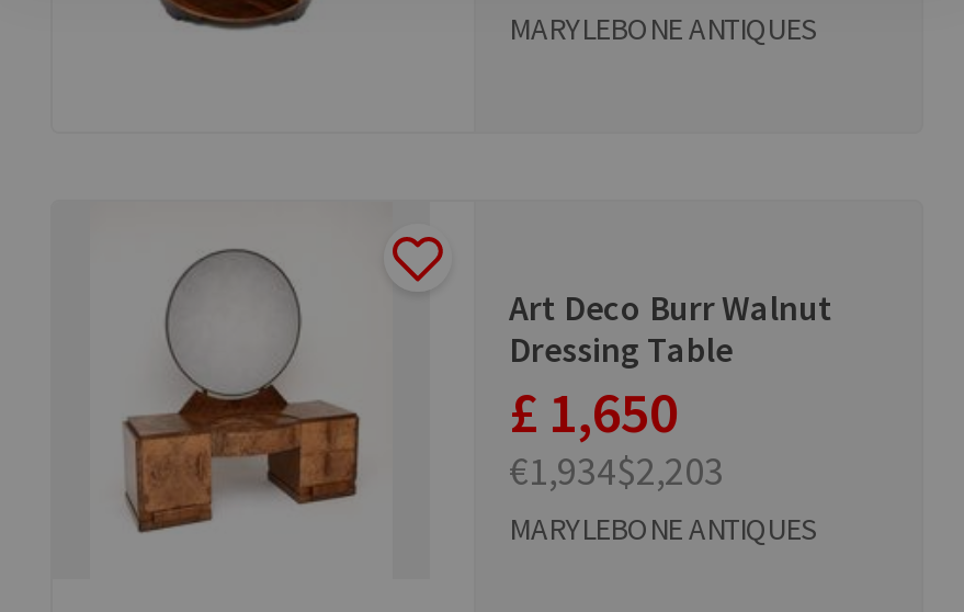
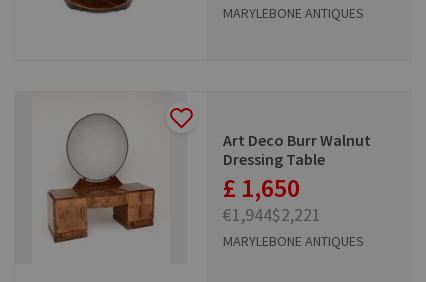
- €1,934$2,203
+ €1,944$2,221
